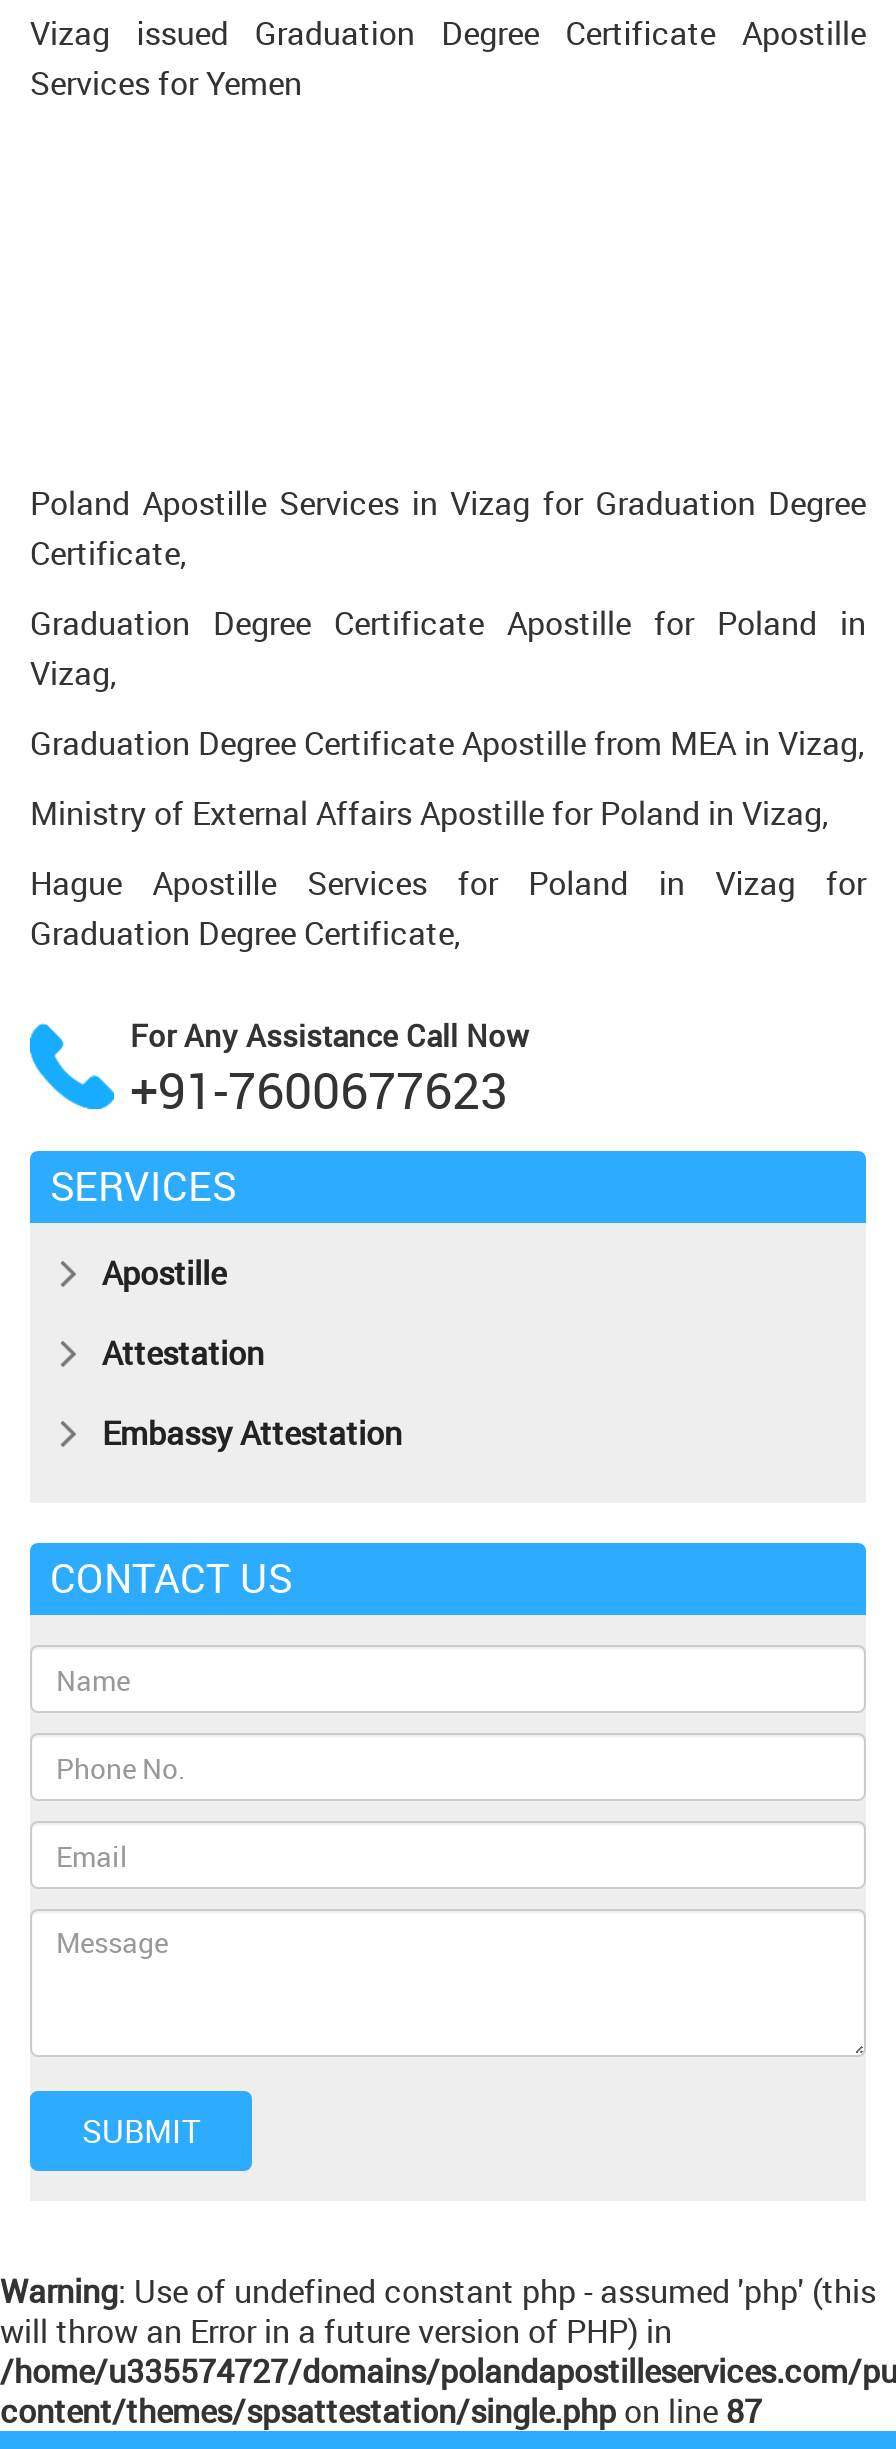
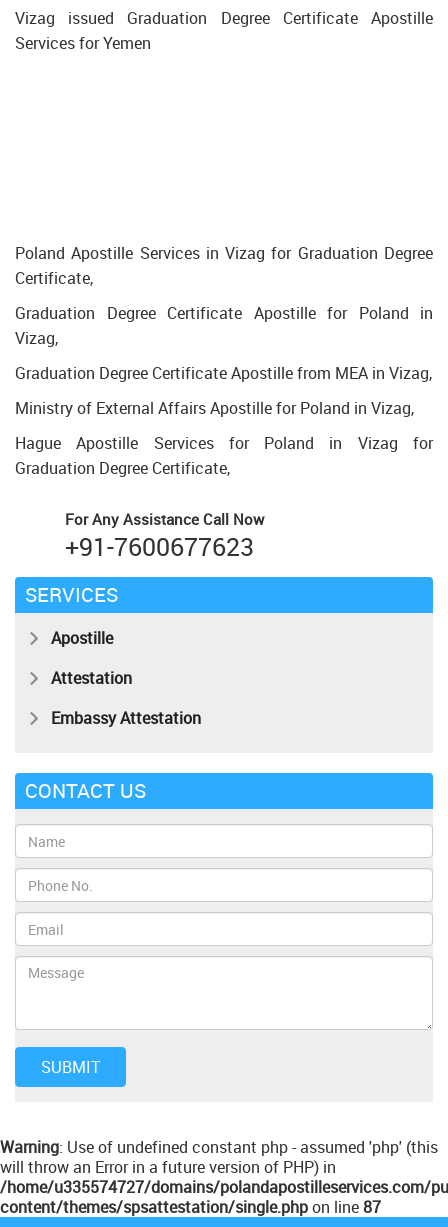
- [image]
